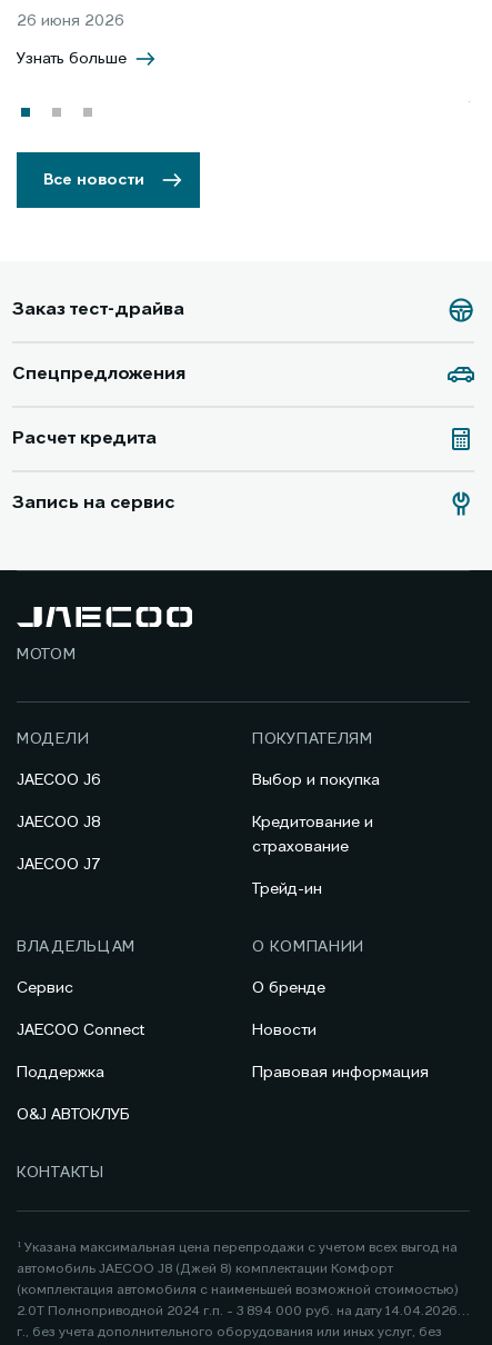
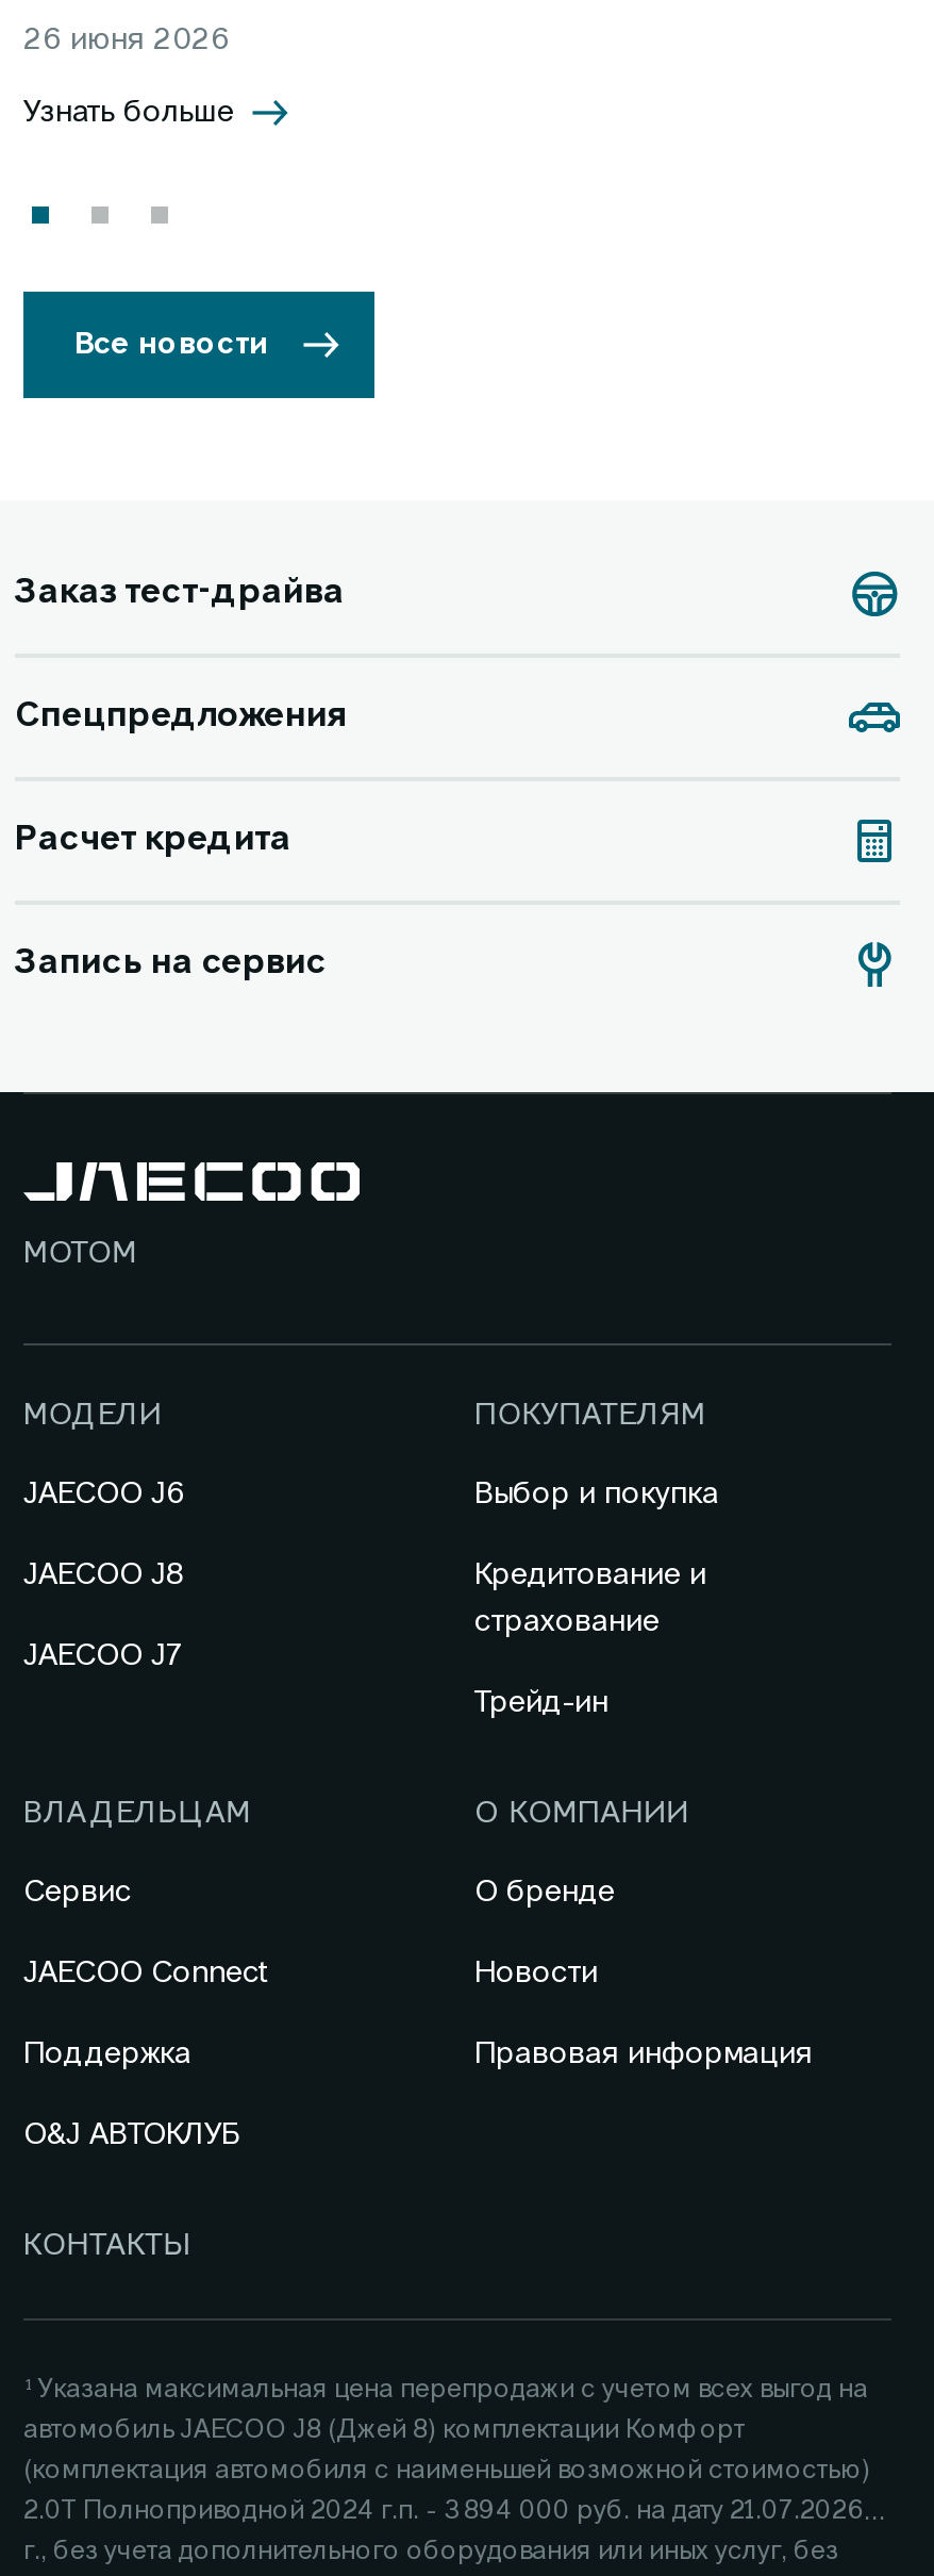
- 2.0Т Полноприводной 2024 г.п. - 3 894 000 руб. на дату 14.04.2026
+ 2.0Т Полноприводной 2024 г.п. - 3 894 000 руб. на дату 21.07.2026
